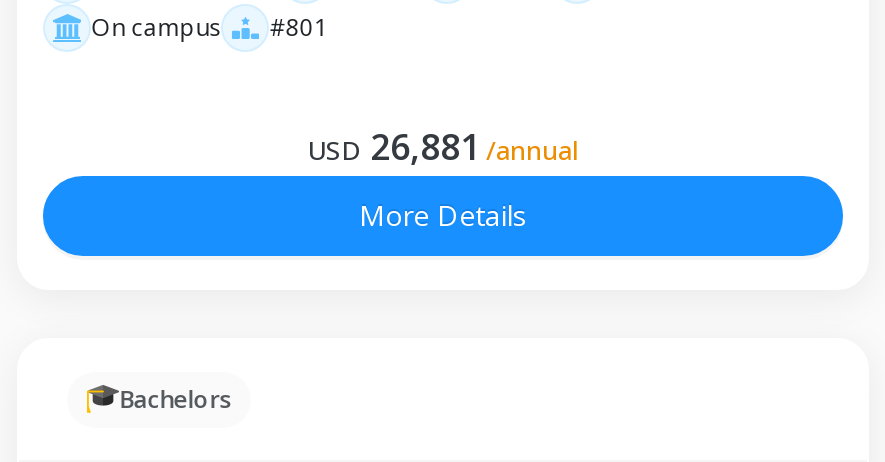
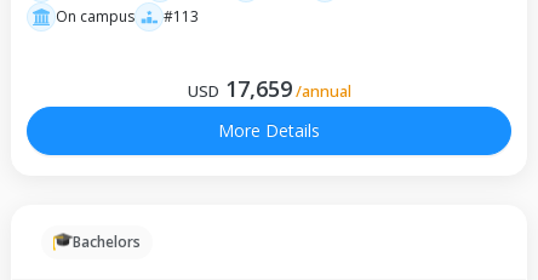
- On campus #801
+ On campus #113

- USD 26,881 / annual
+ USD 17,659 / annual
